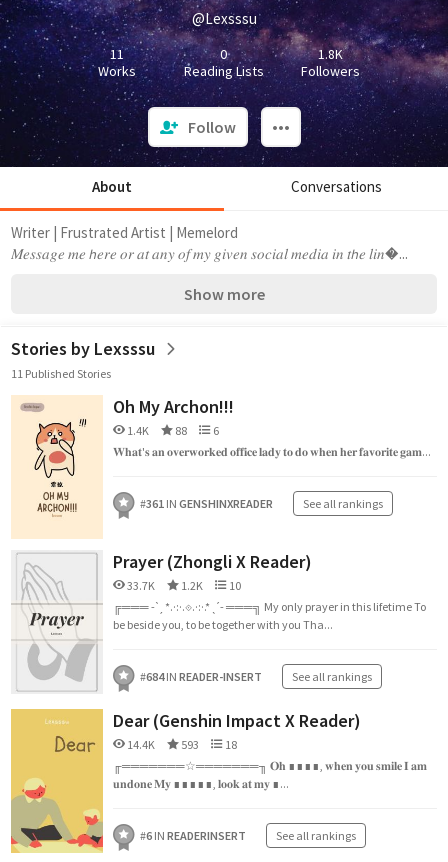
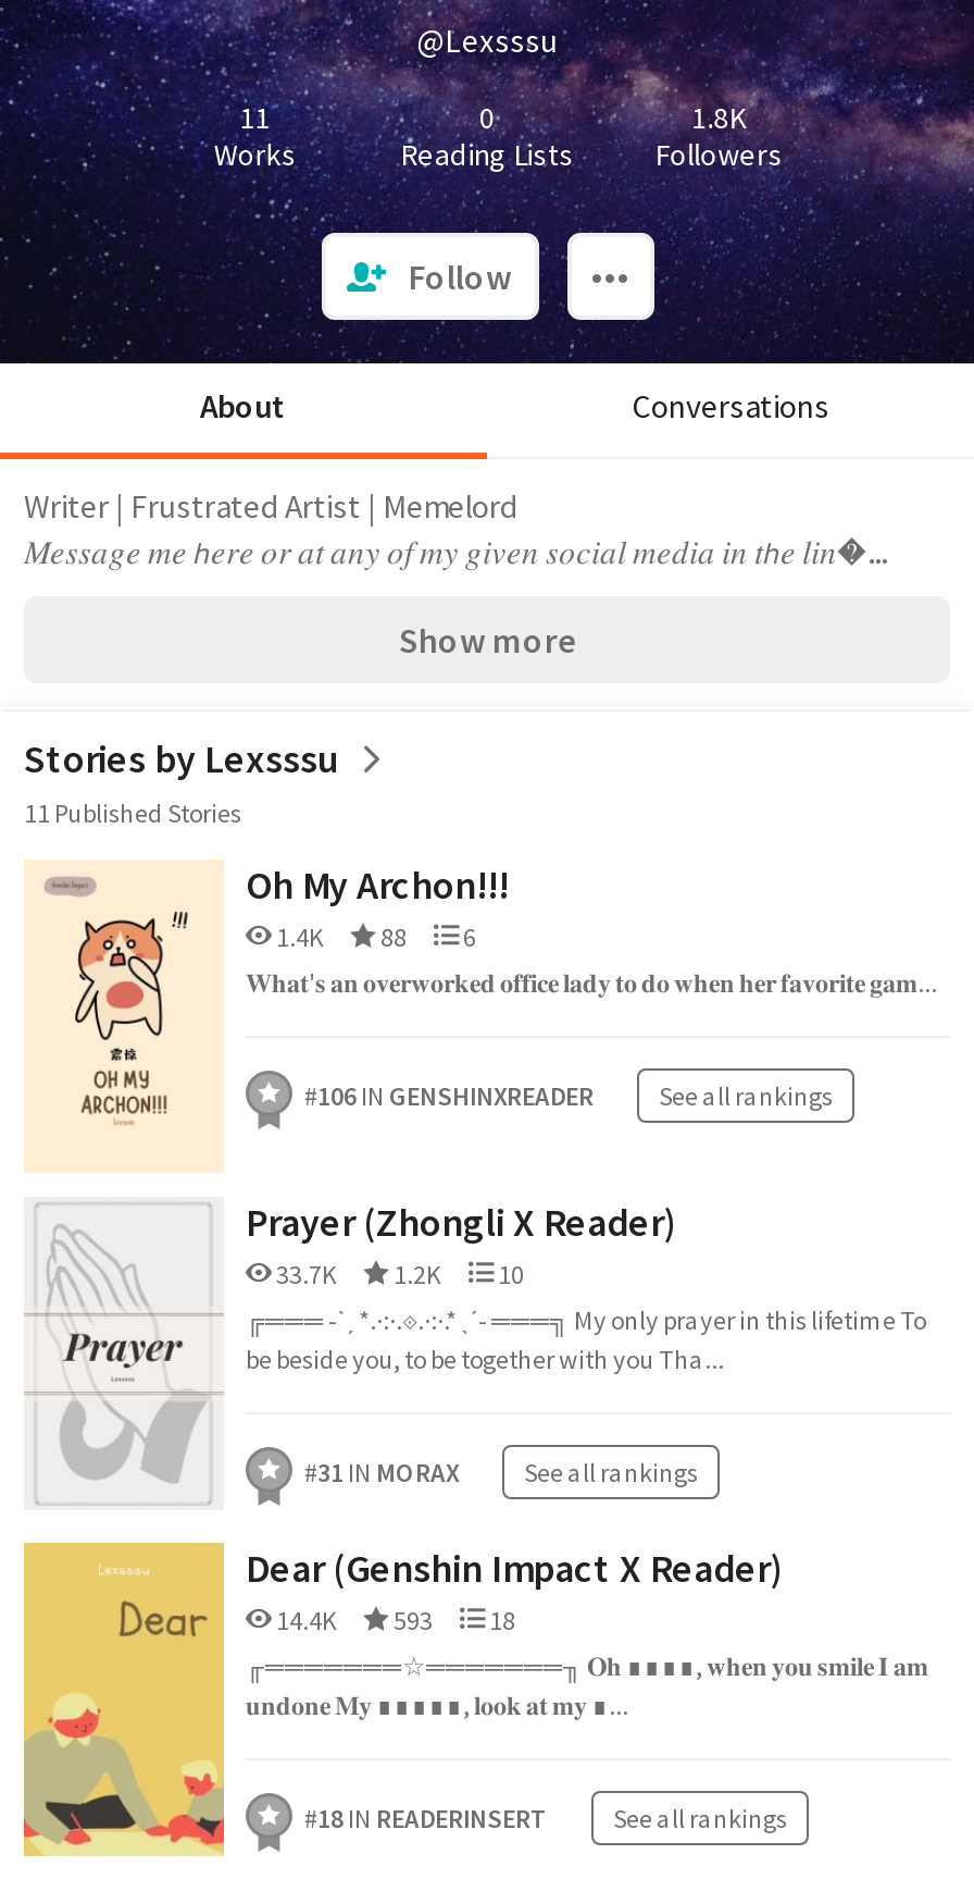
- #361 IN GENSHINXREADER
+ #106 IN GENSHINXREADER

- #684 IN READER-INSERT
+ #31 IN MORAX

- #6 IN READERINSERT
+ #18 IN READERINSERT
